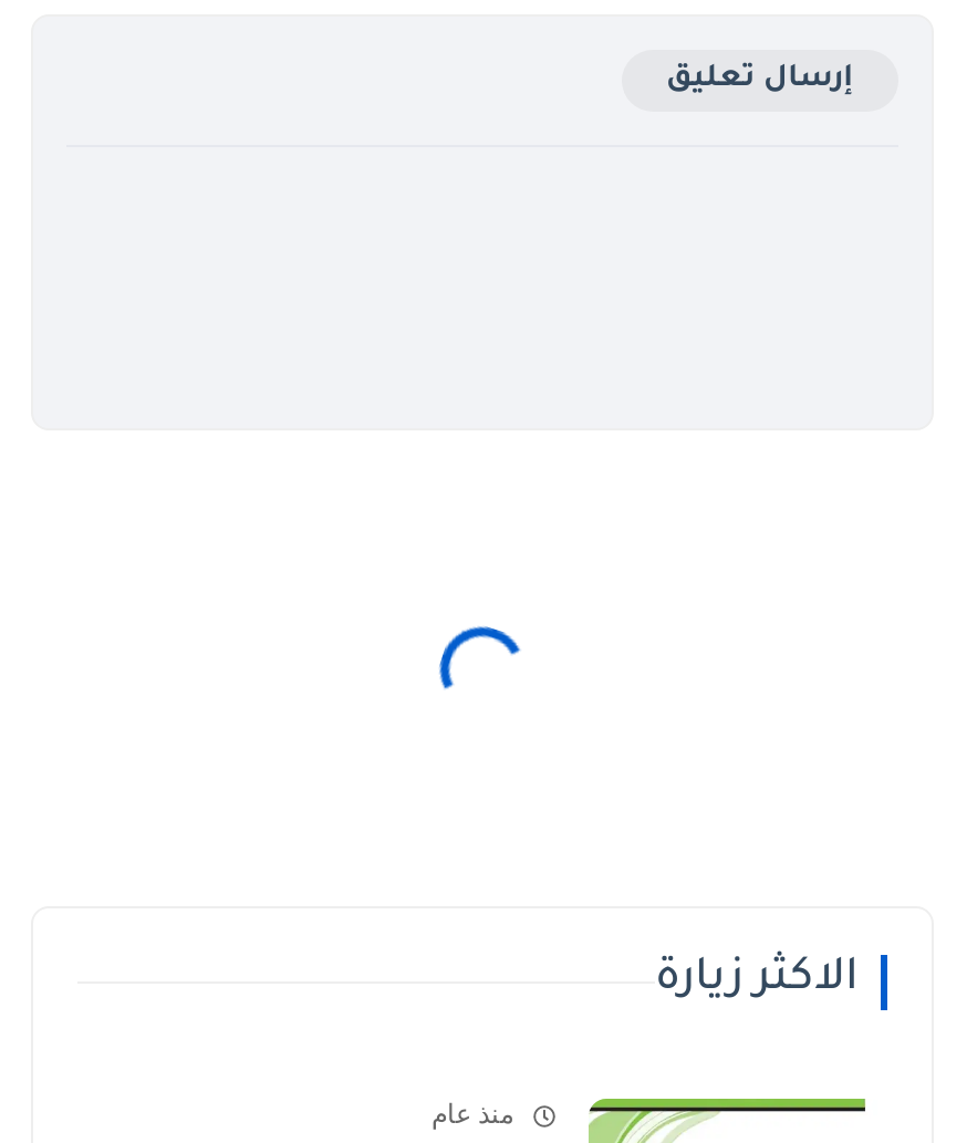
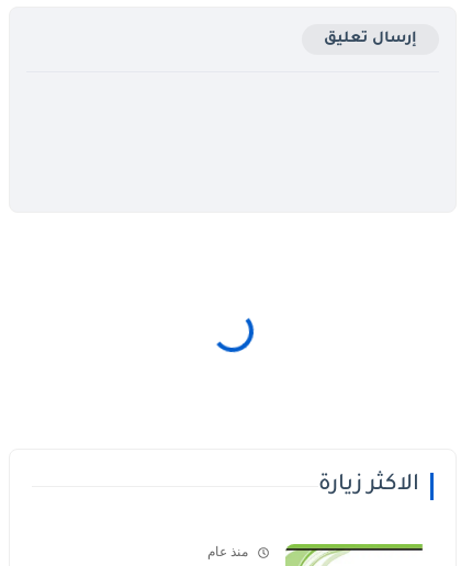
- [image]
+ [image]
